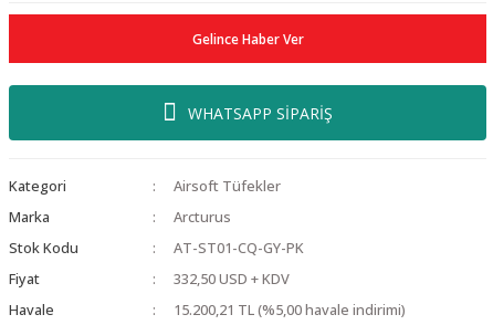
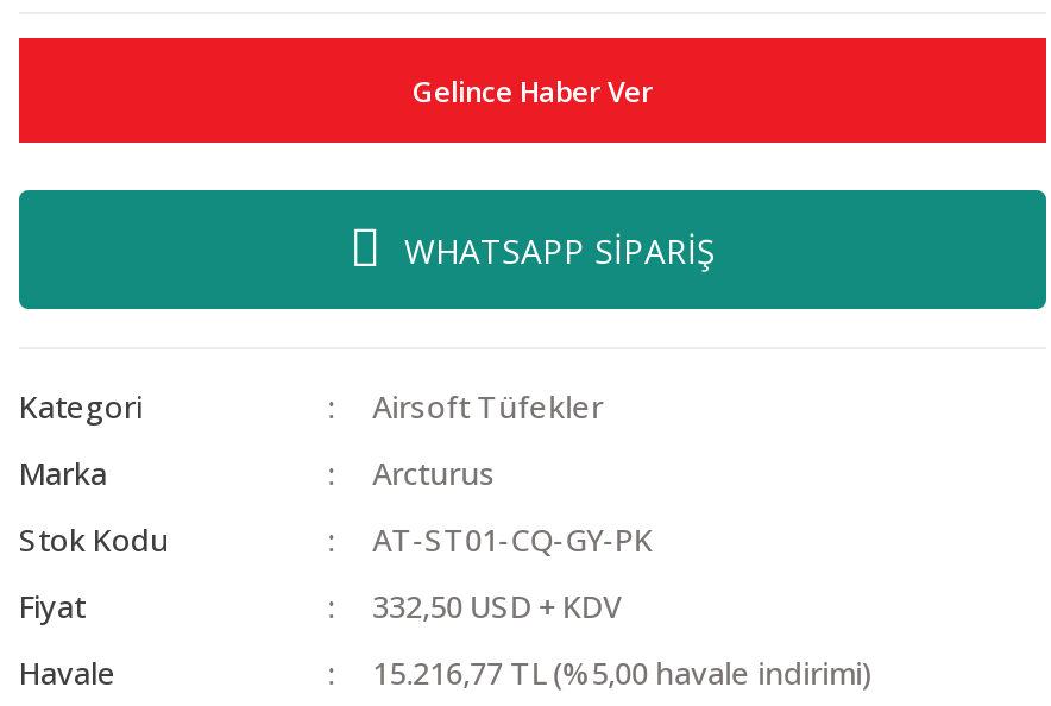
- 15.200,21 TL (%5,00 havale indirimi)
+ 15.216,77 TL (%5,00 havale indirimi)
